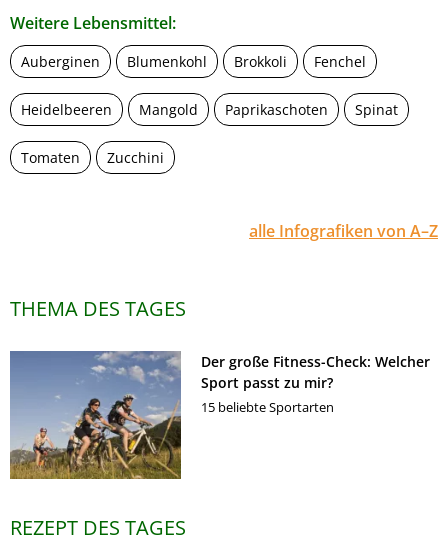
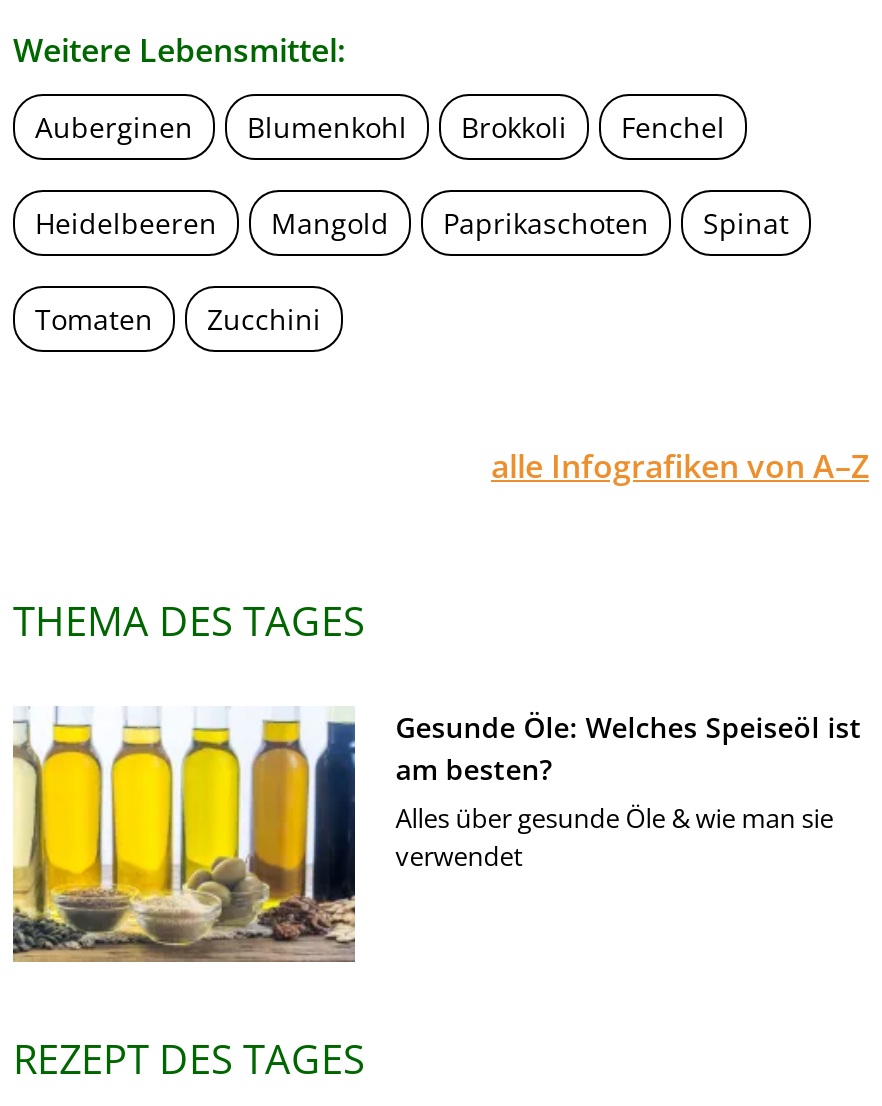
- [image]
- Der große Fitness-Check: Welcher
- Sport passt zu mir?
- 15 beliebte Sportarten
+ [image]
+ Gesunde Öle: Welches Speiseöl ist
+ am besten?
+ Alles über gesunde Öle & wie man sie
+ verwendet
